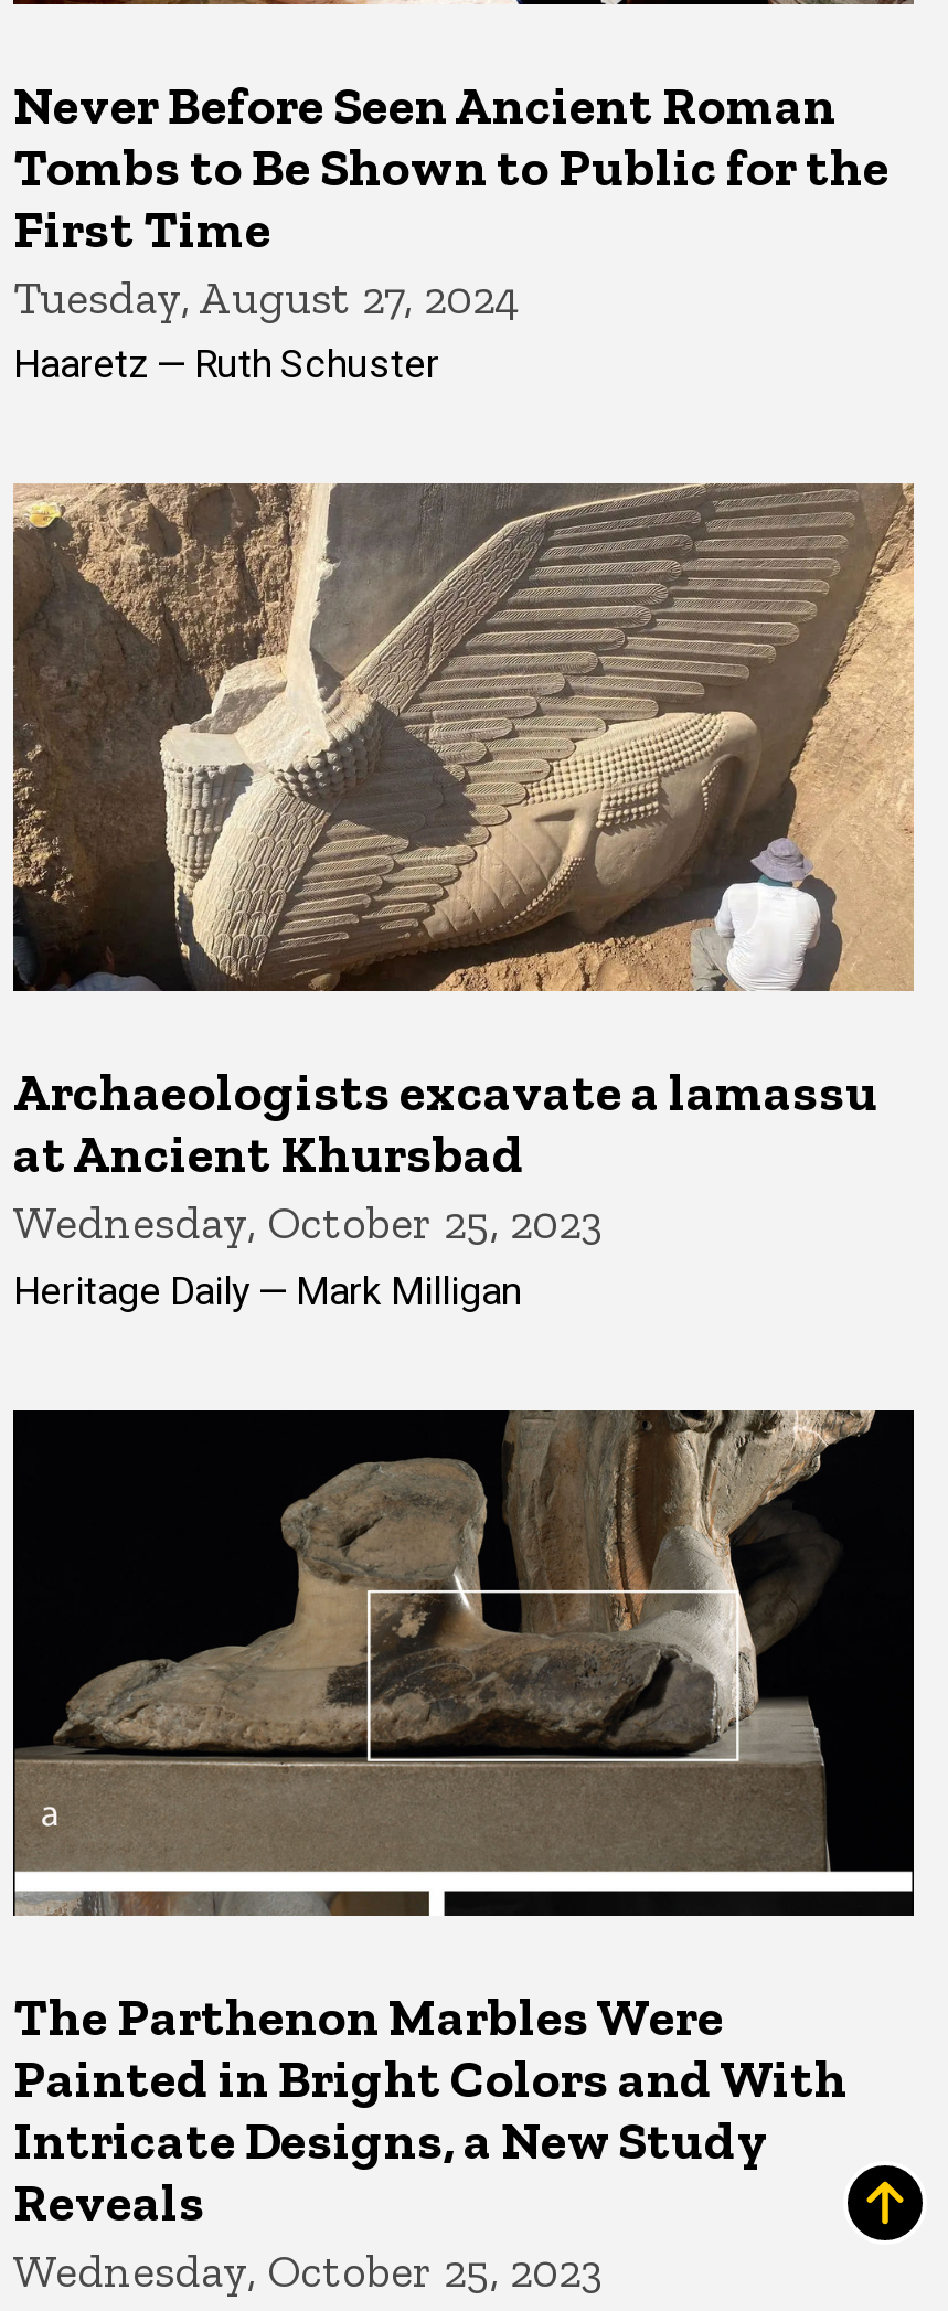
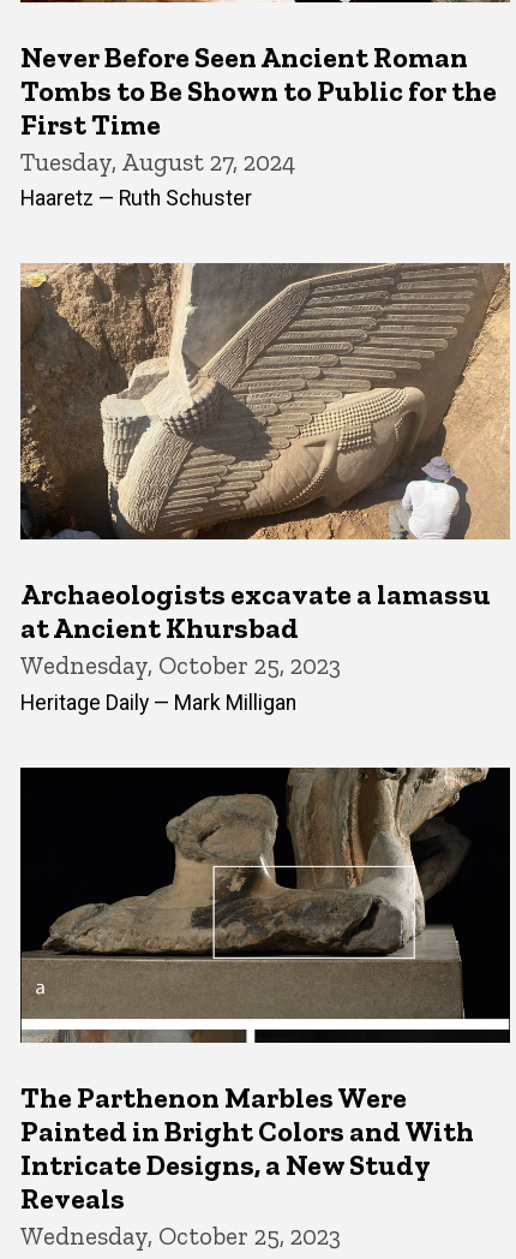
- [image]
